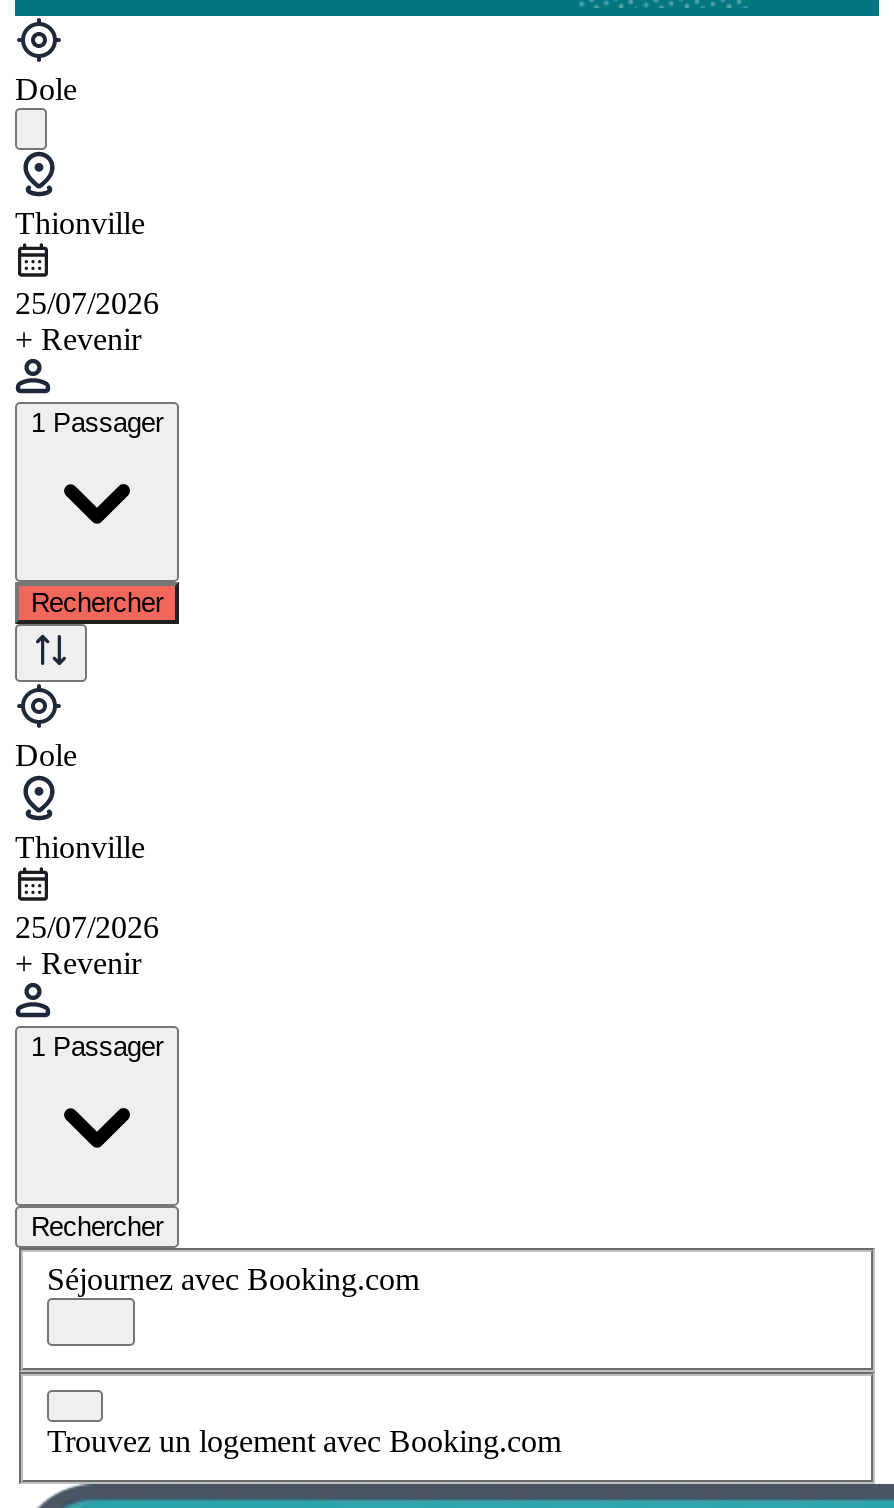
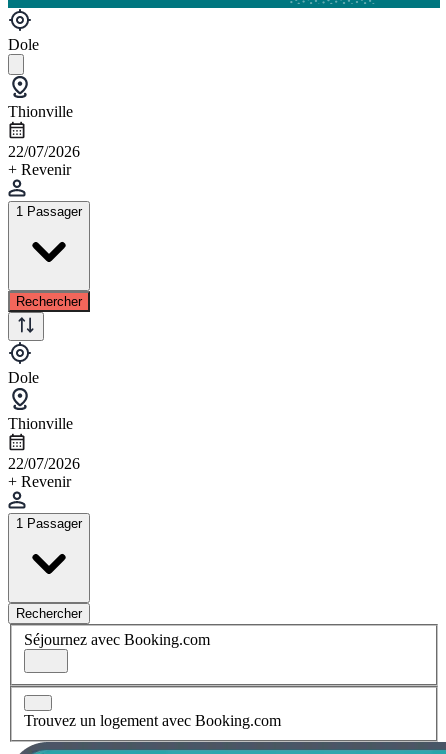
- 25/07/2026
+ 22/07/2026

- 25/07/2026
+ 22/07/2026
